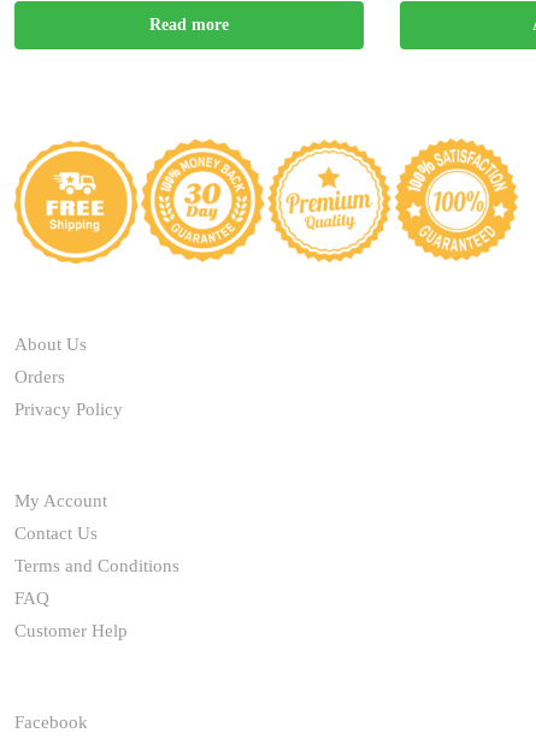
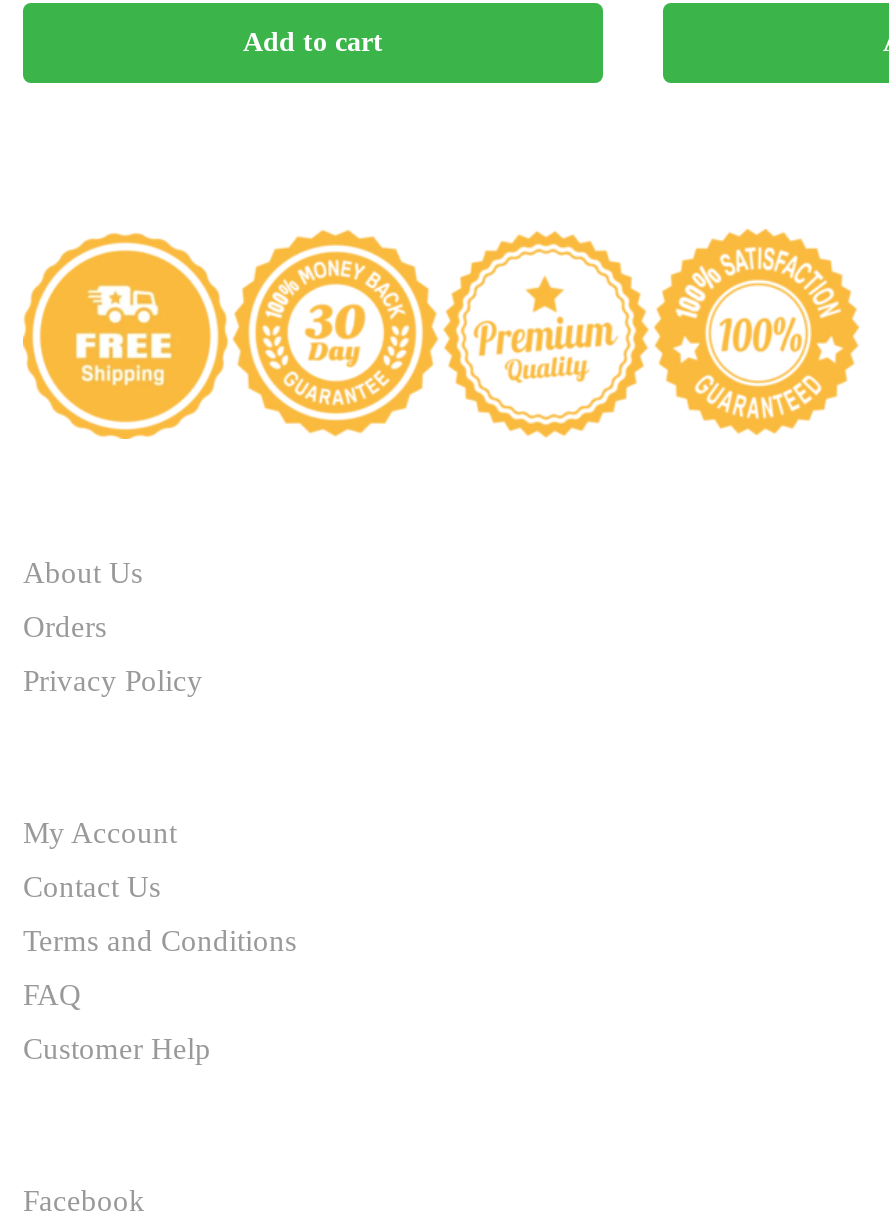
- Read more
+ Add to cart
